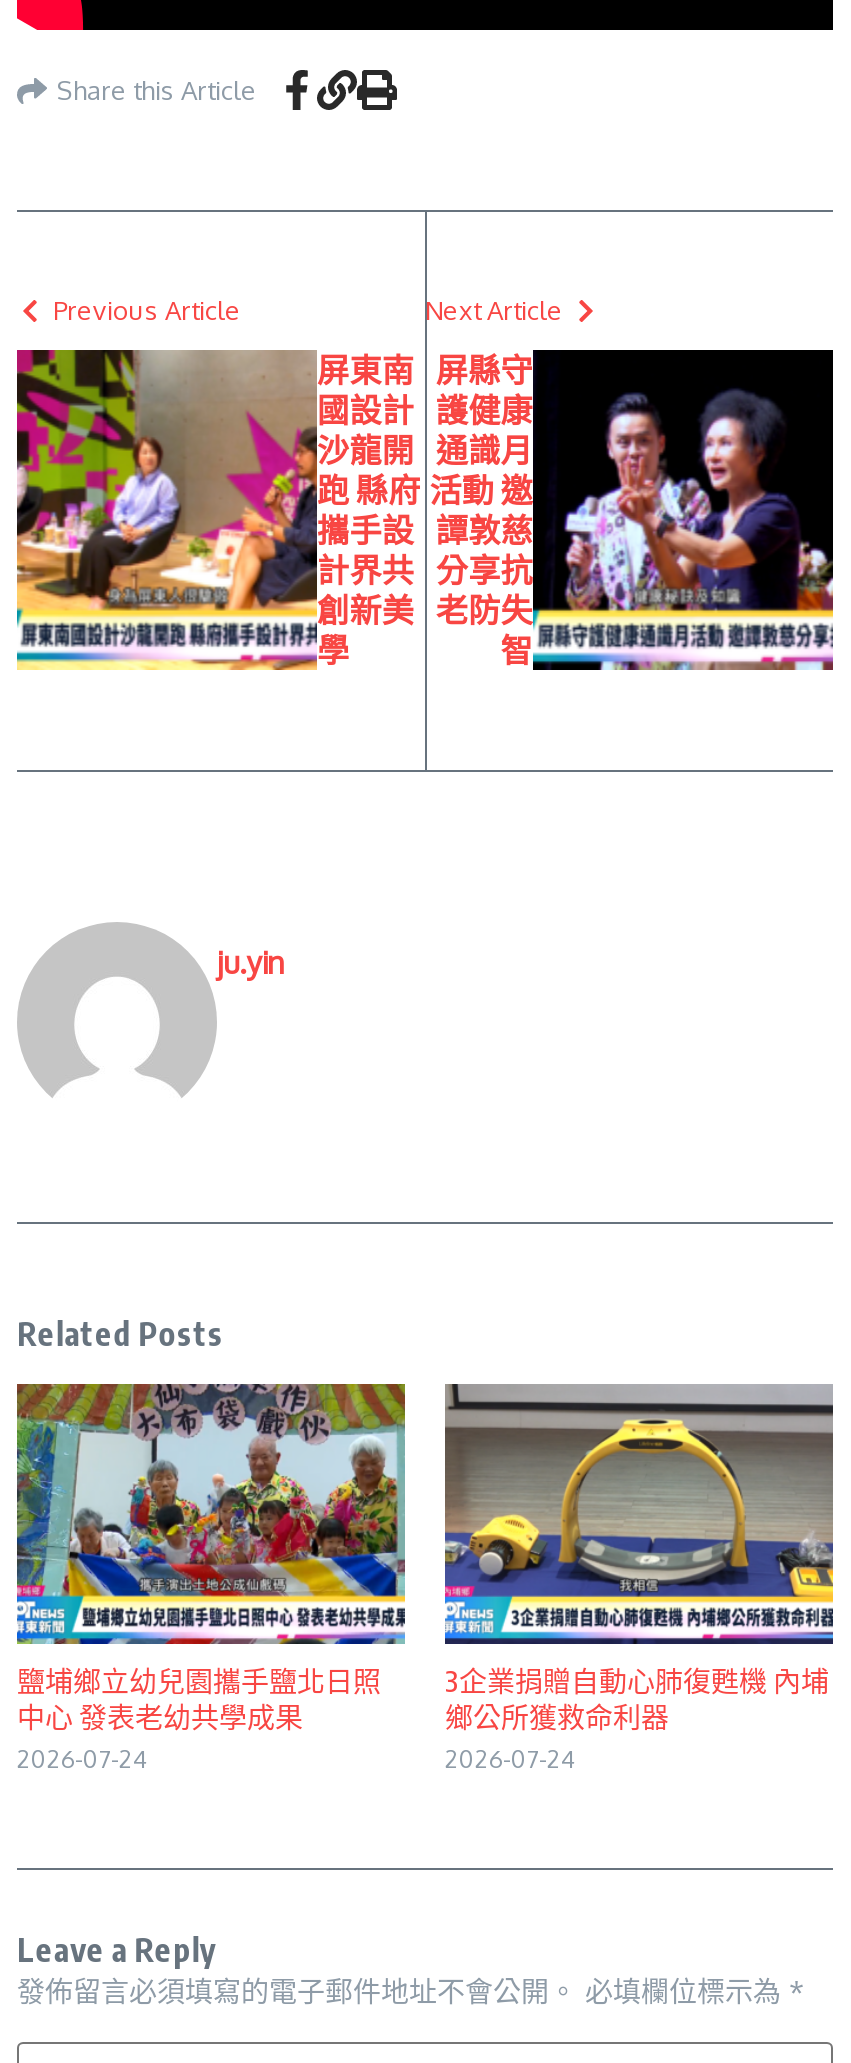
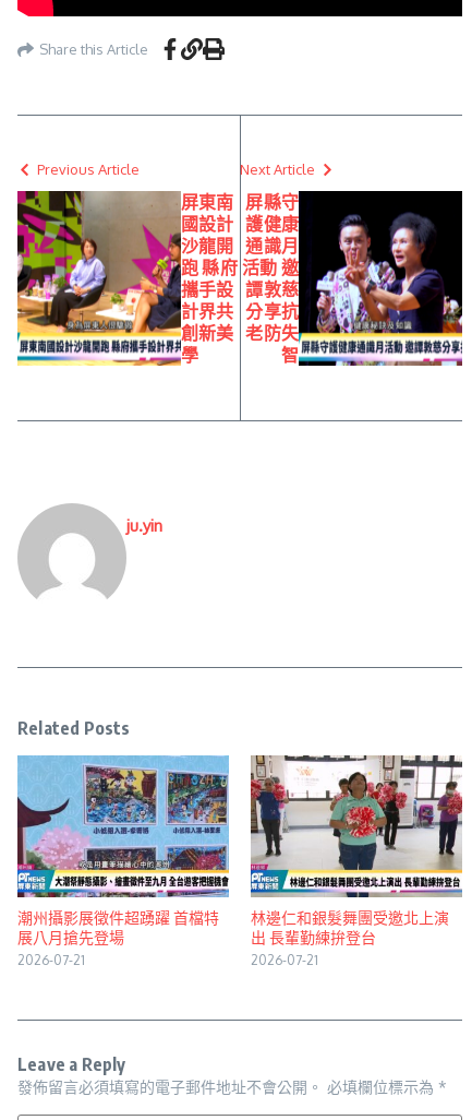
- [image]
- 鹽埔鄉立幼兒園攜手鹽北日照
- 中心 發表老幼共學成果
- 2026-07-24
+ [image]
+ 潮州攝影展徵件超踴躍 首檔特
+ 展八月搶先登場
+ 2026-07-21

- [image]
- 3企業捐贈自動心肺復甦機 內埔
- 鄉公所獲救命利器
- 2026-07-24
+ [image]
+ 林邊仁和銀髮舞團受邀北上演
+ 出 長輩勤練拚登台
+ 2026-07-21
